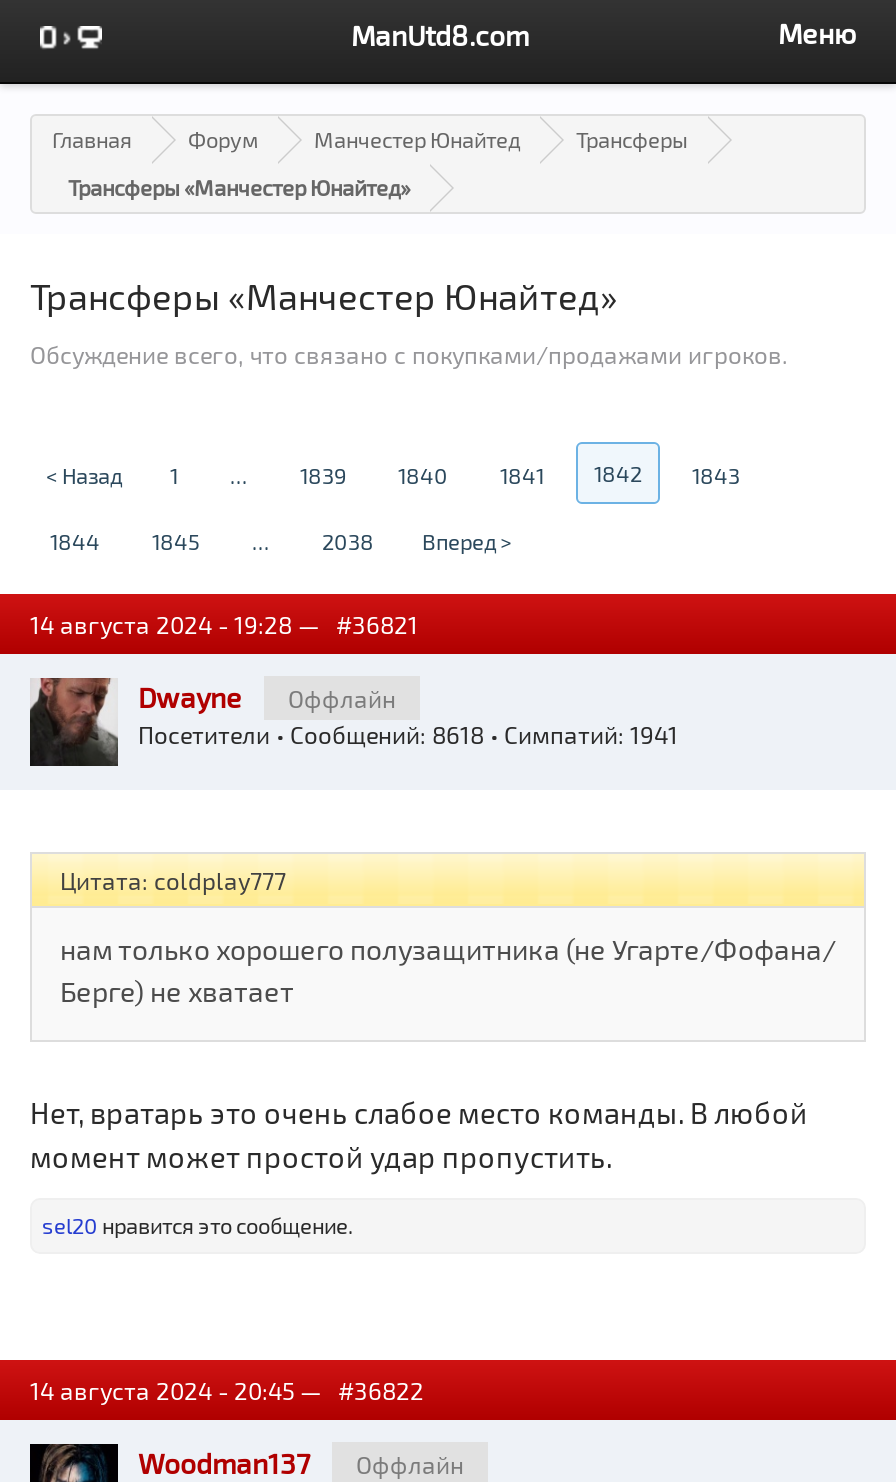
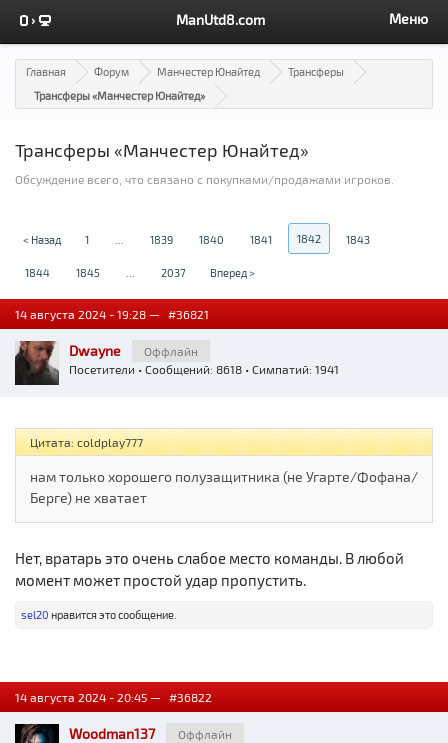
- 2038
+ 2037
